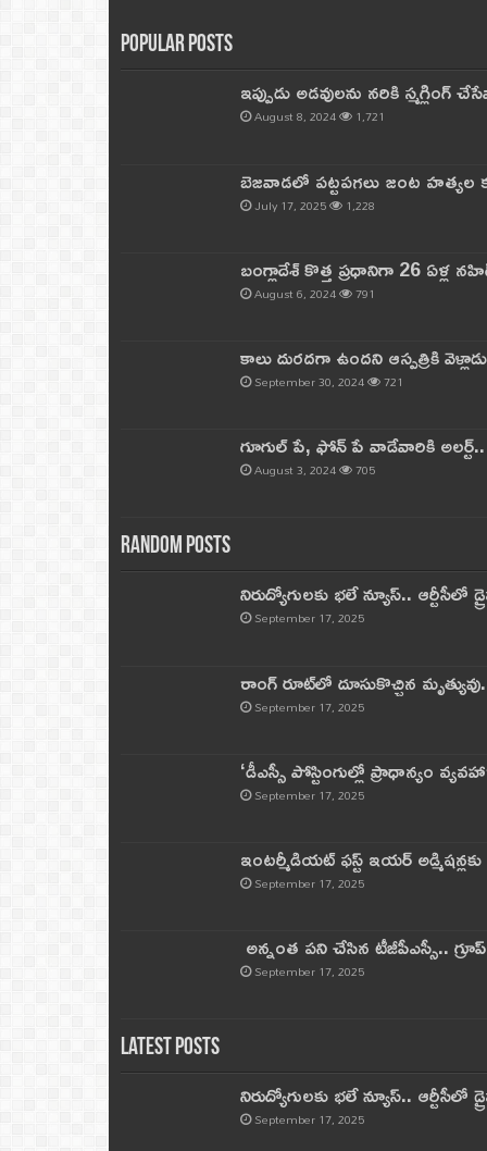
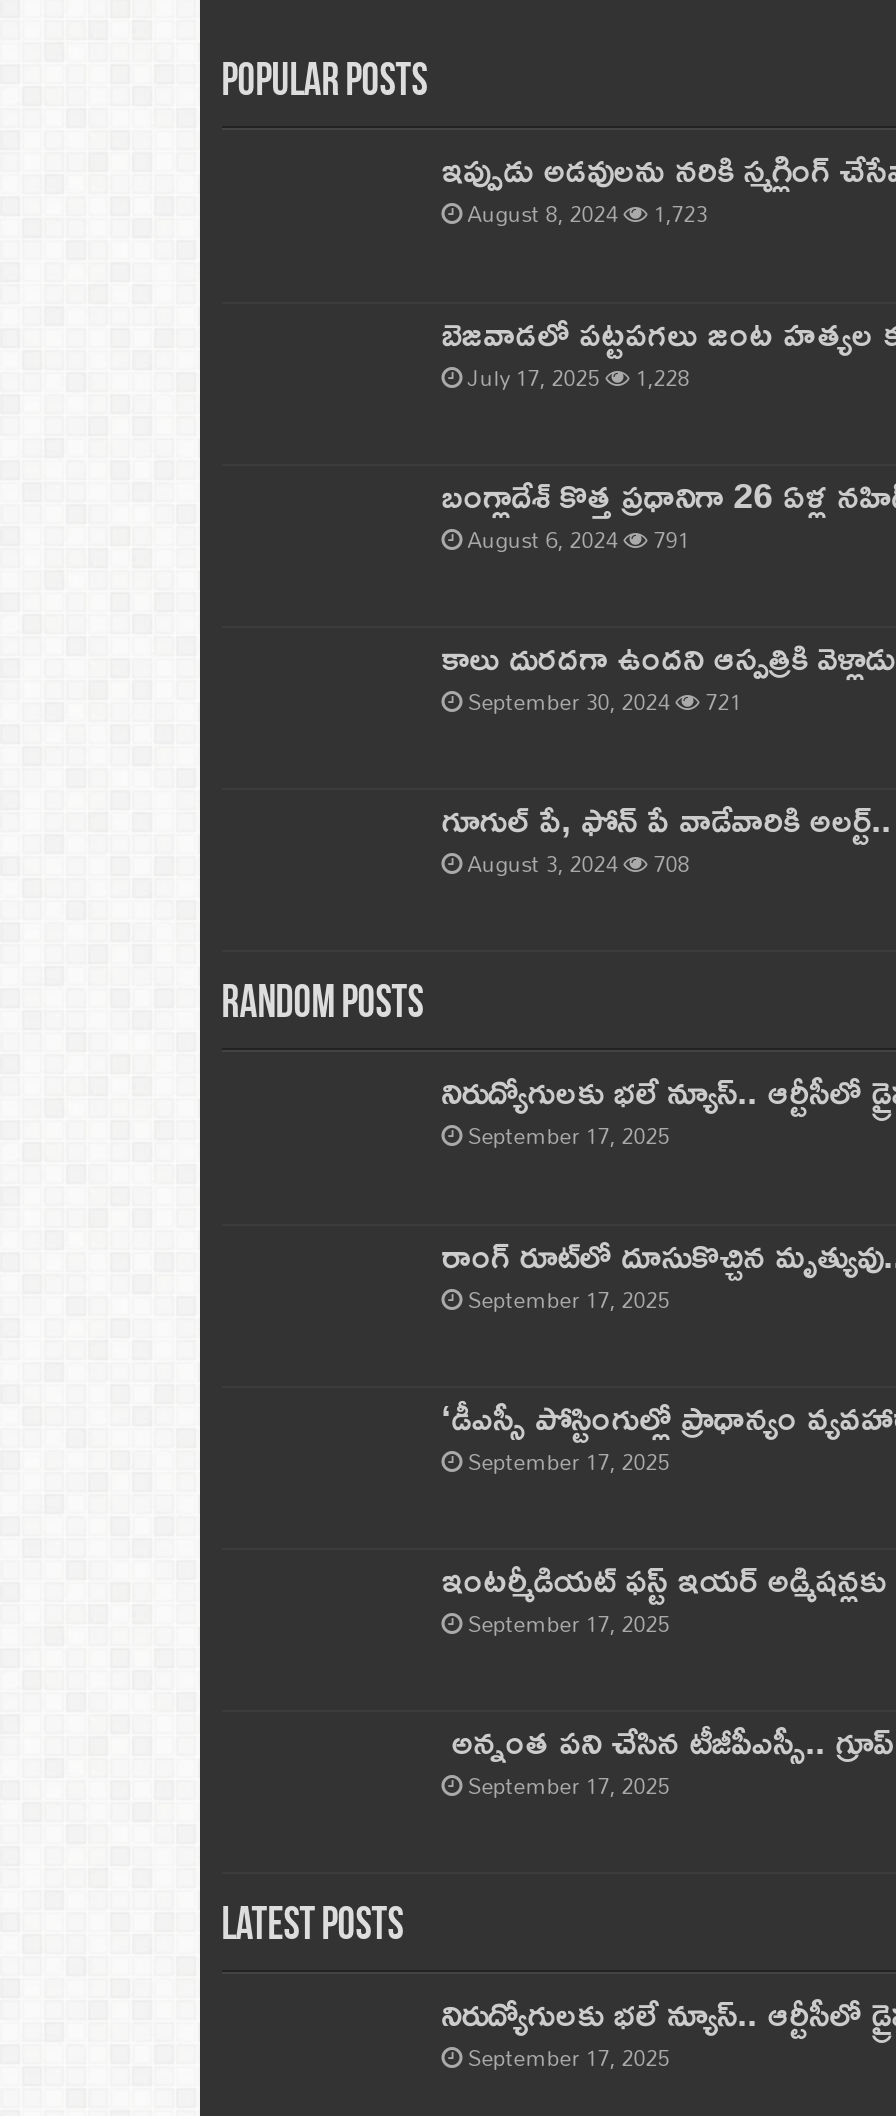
- August 8, 2024 1,721
+ August 8, 2024 1,723

- August 3, 2024 705
+ August 3, 2024 708
